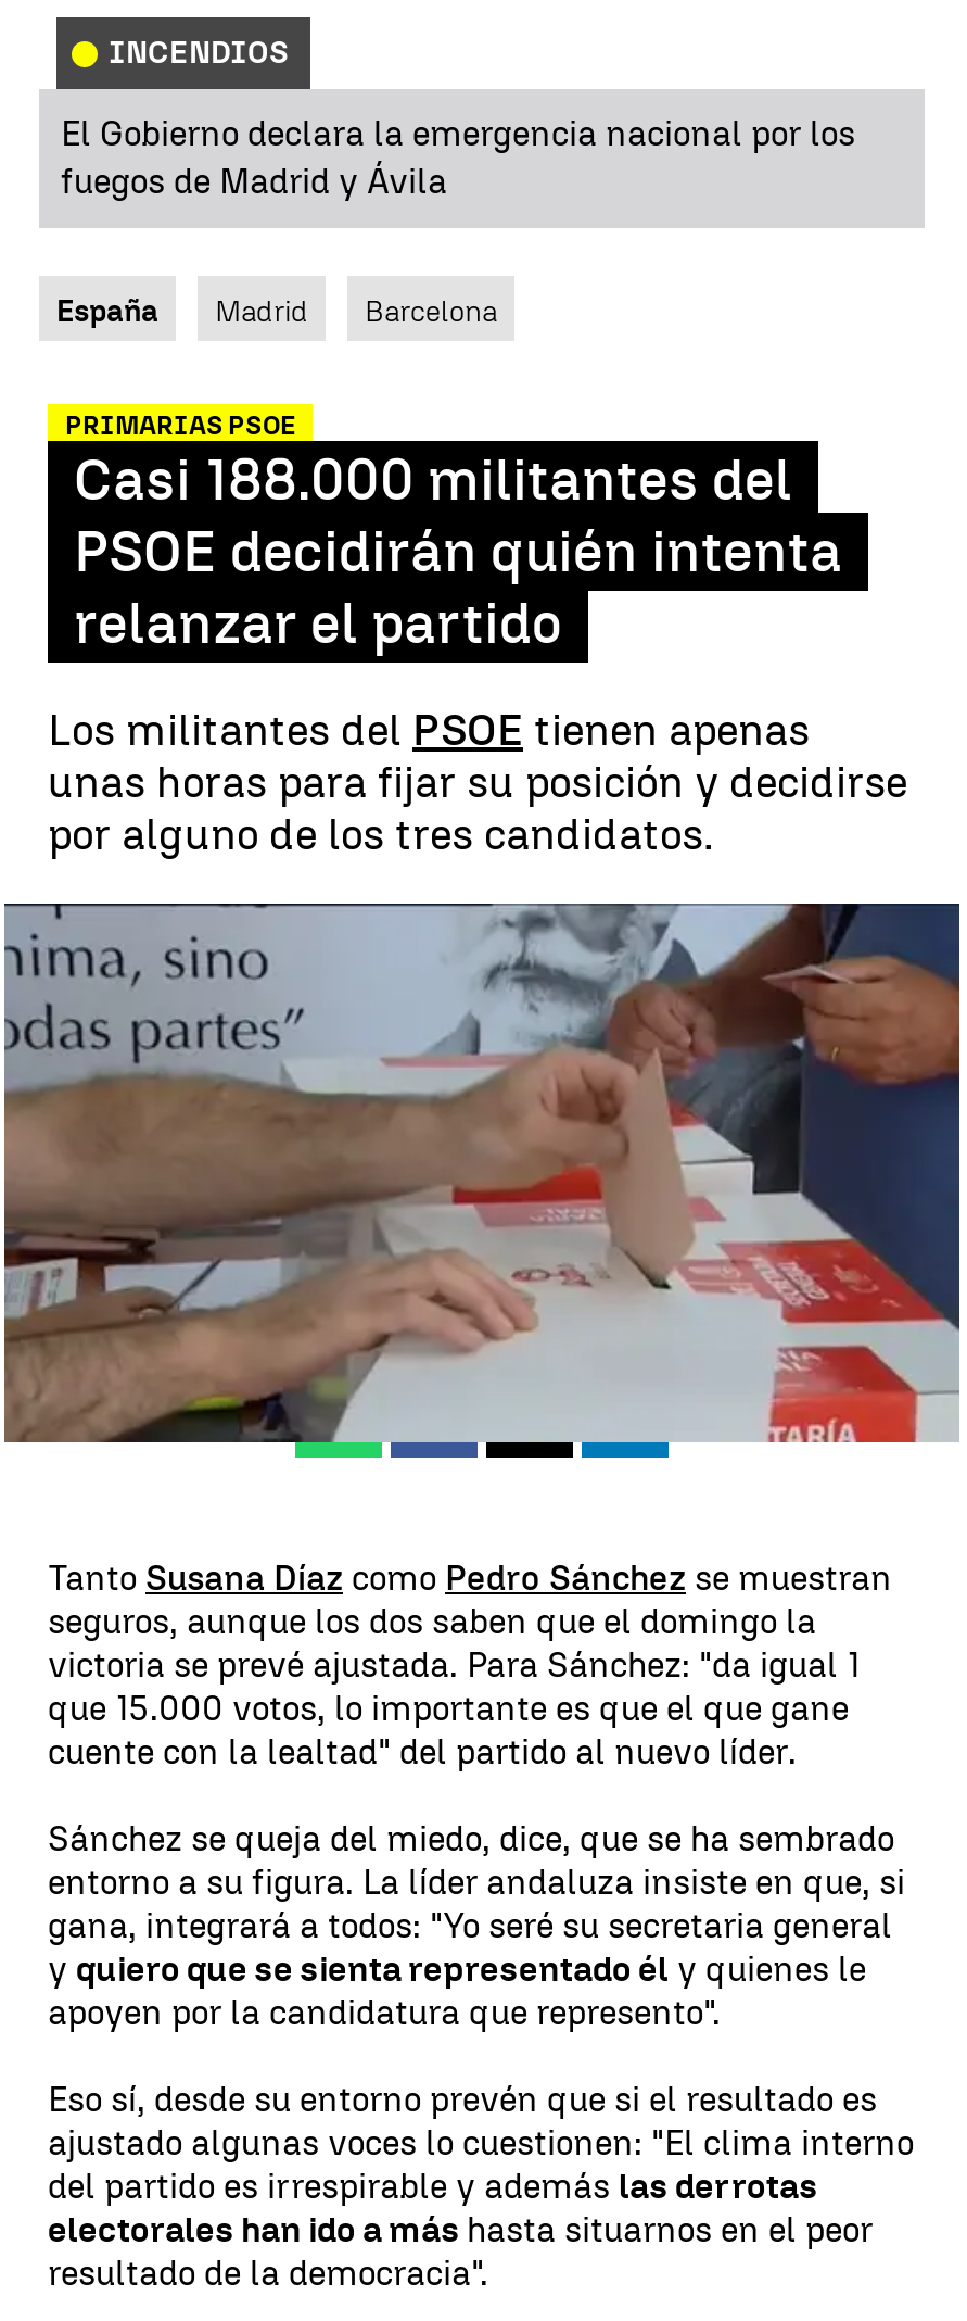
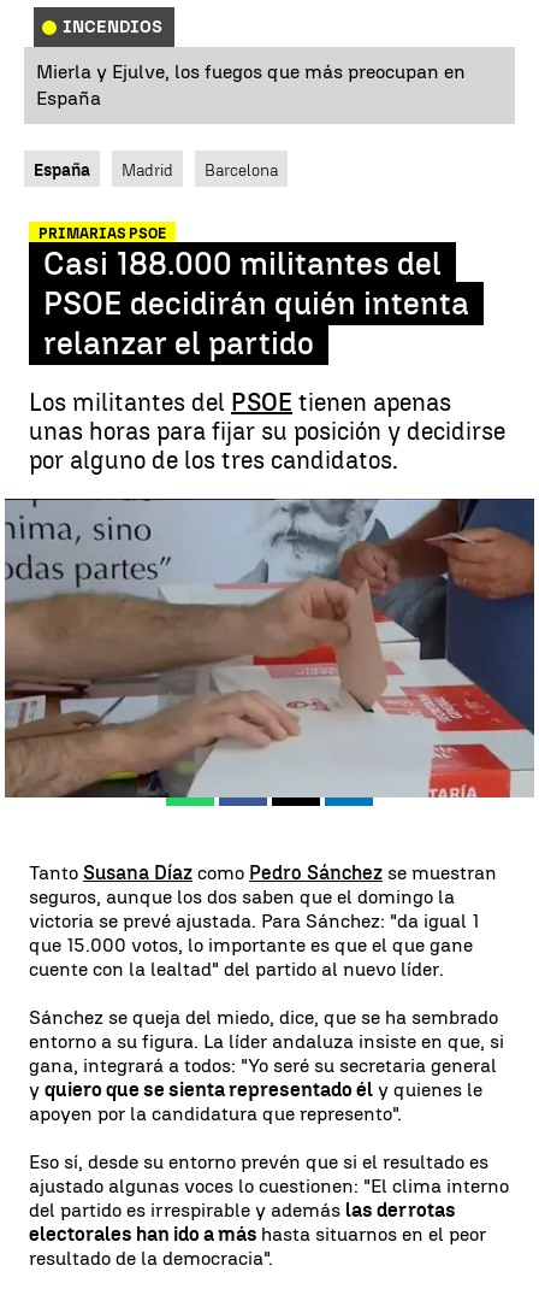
- El Gobierno declara la emergencia nacional por los
- fuegos de Madrid y Ávila
+ Mierla y Ejulve, los fuegos que más preocupan en
+ España
